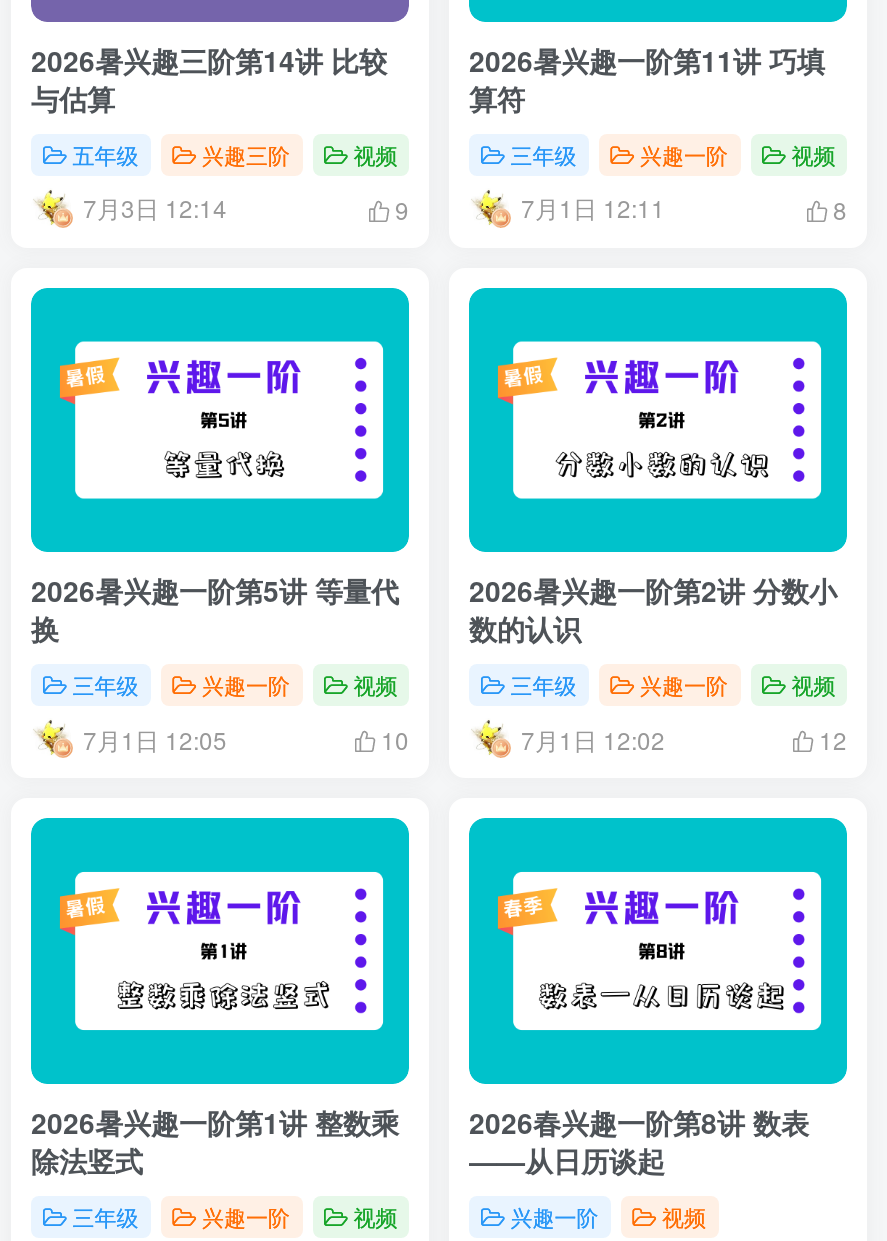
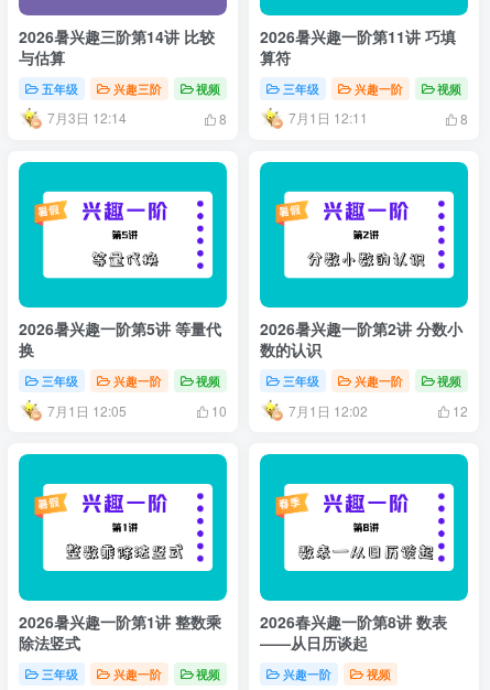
- 9
+ 8
